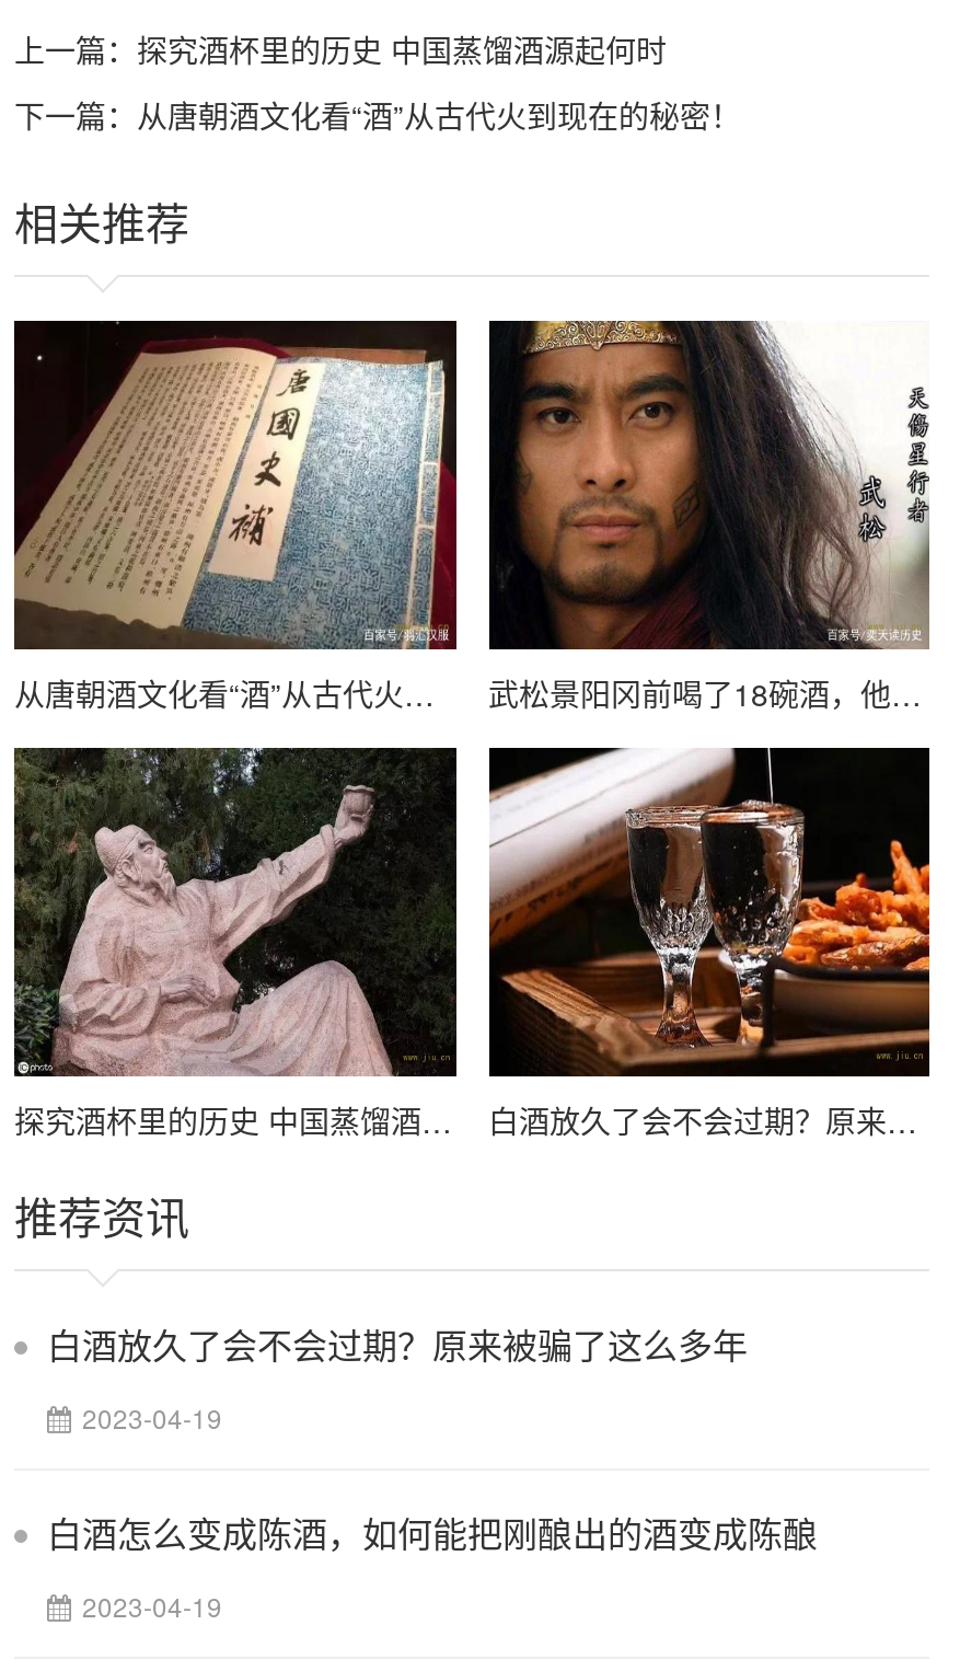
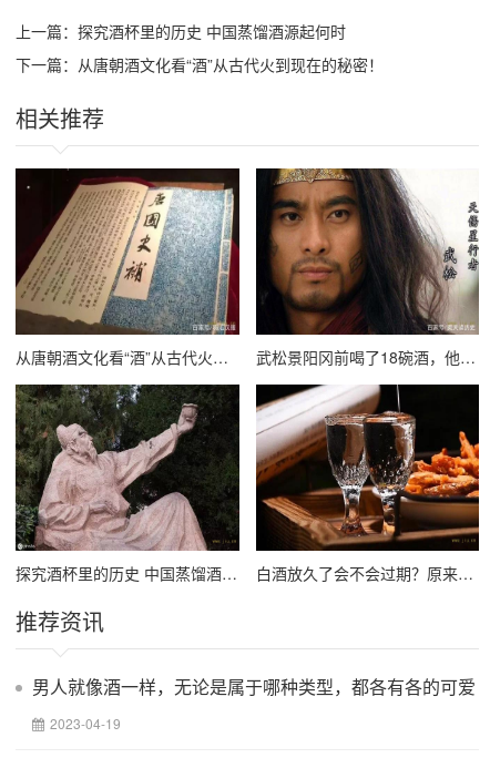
- 白酒放久了会不会过期？原来被骗了这么多年
- 2023-04-19
- 白酒怎么变成陈酒，如何能把刚酿出的酒变成陈酿
+ 男人就像酒一样，无论是属于哪种类型，都各有各的可爱
